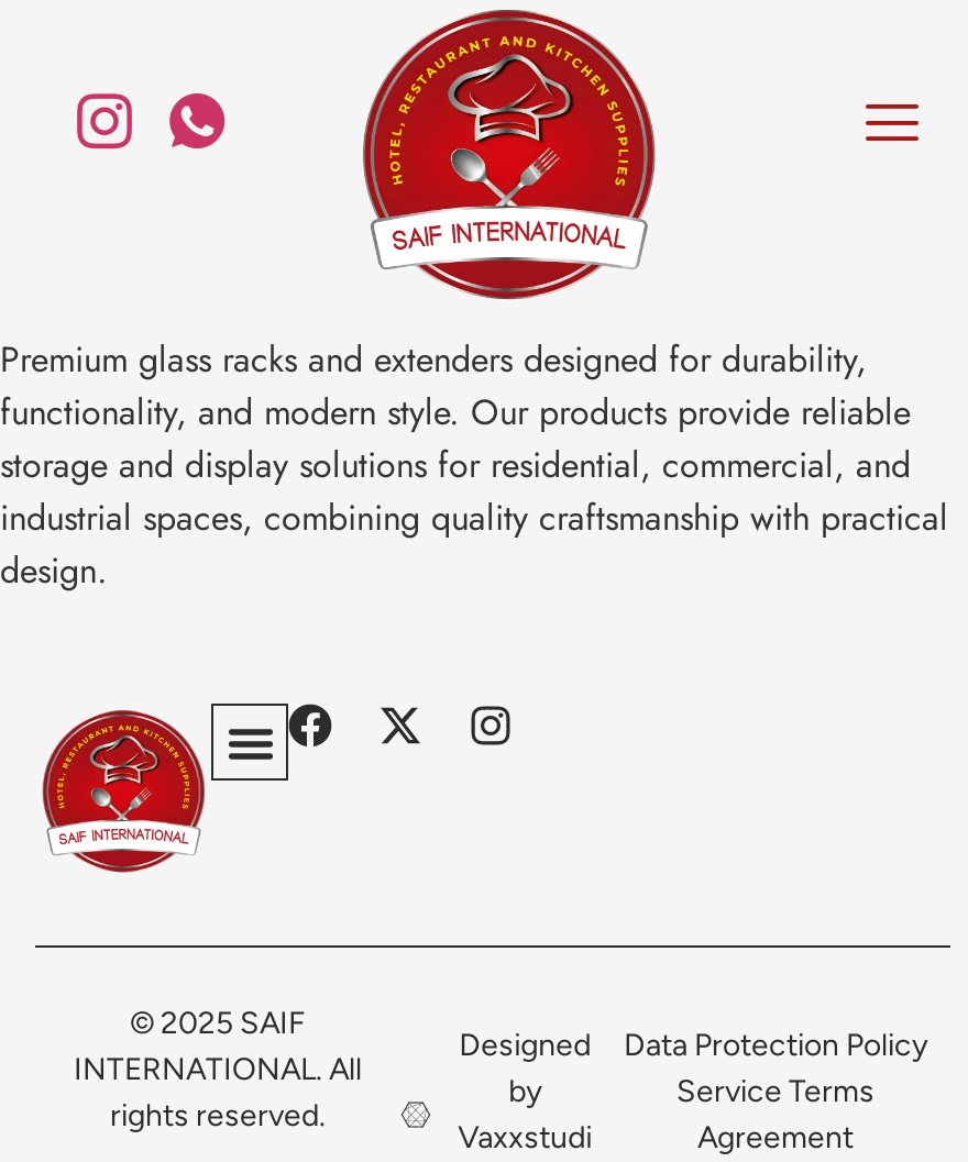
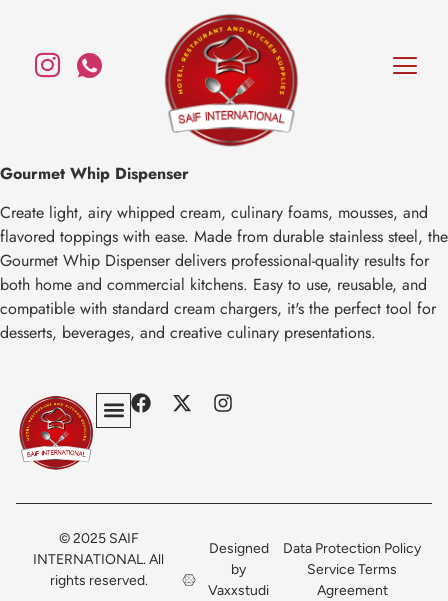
- Premium glass racks and extenders designed for durability,
- functionality, and modern style. Our products provide reliable
- storage and display solutions for residential, commercial, and
- industrial spaces, combining quality craftsmanship with practical
- design.
+ Gourmet Whip Dispenser
+ Create light, airy whipped cream, culinary foams, mousses, and
+ flavored toppings with ease. Made from durable stainless steel, the
+ Gourmet Whip Dispenser delivers professional-quality results for
+ both home and commercial kitchens. Easy to use, reusable, and
+ compatible with standard cream chargers, it's the perfect tool for
+ desserts, beverages, and creative culinary presentations.
